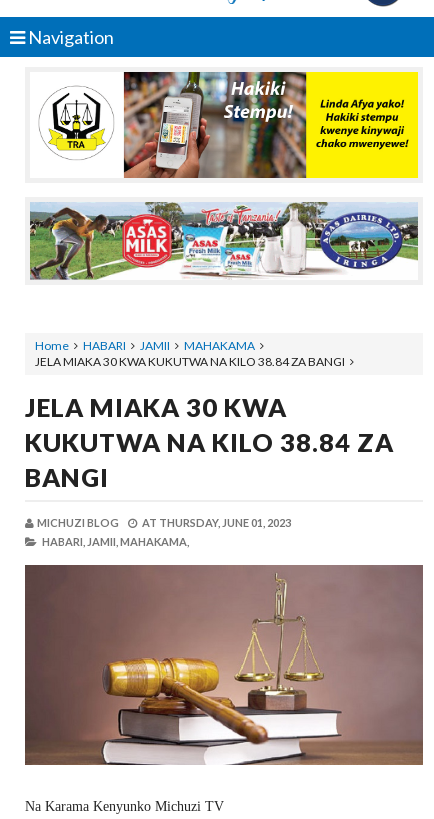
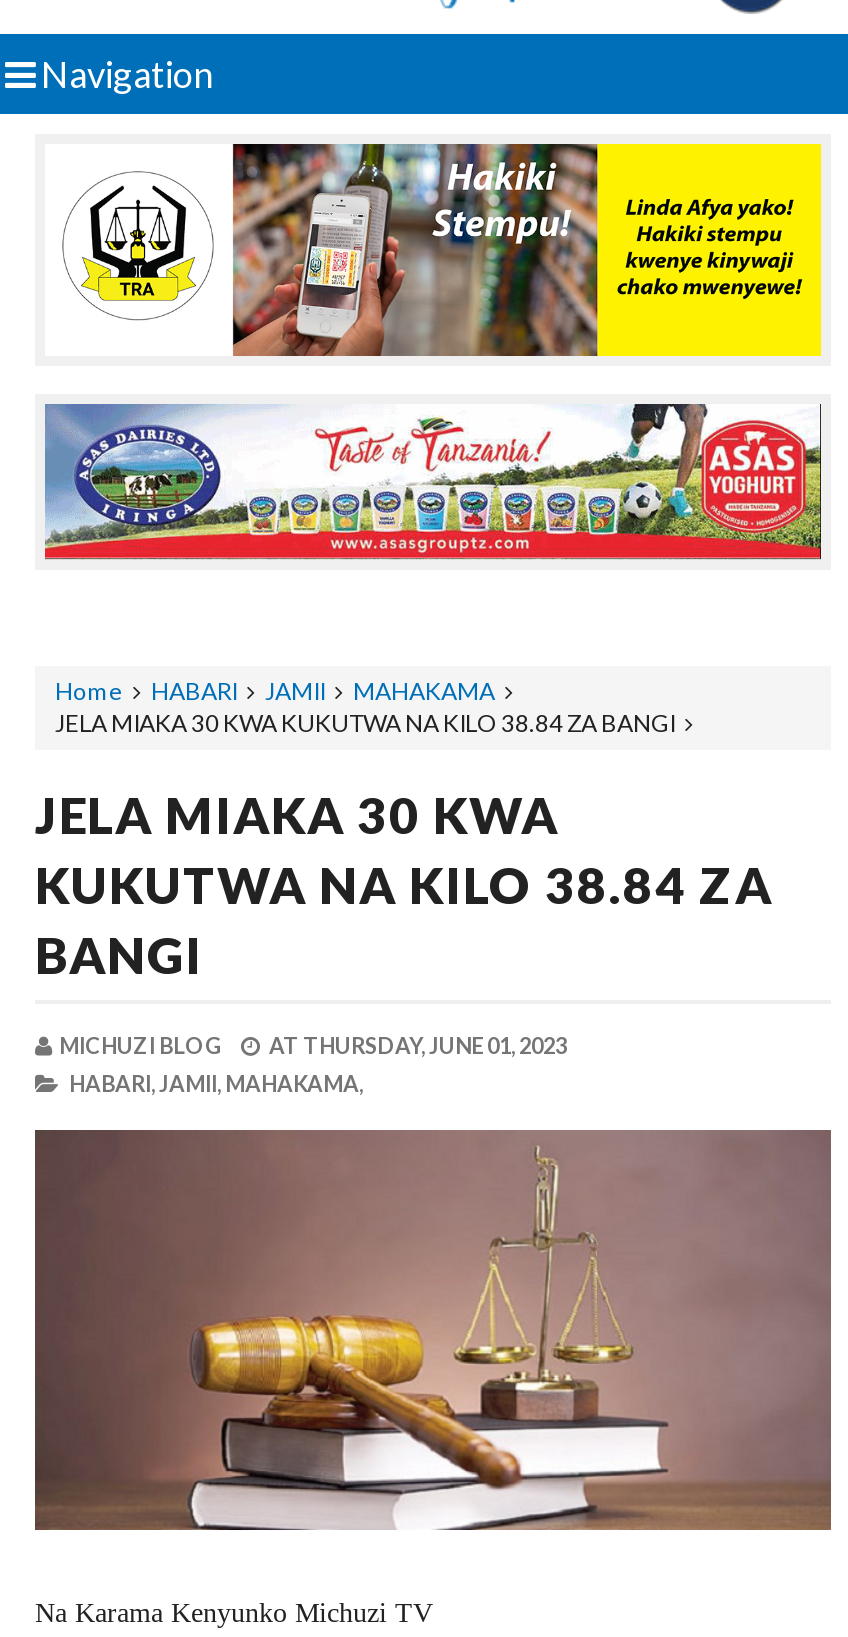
- [image]
+ [image]
